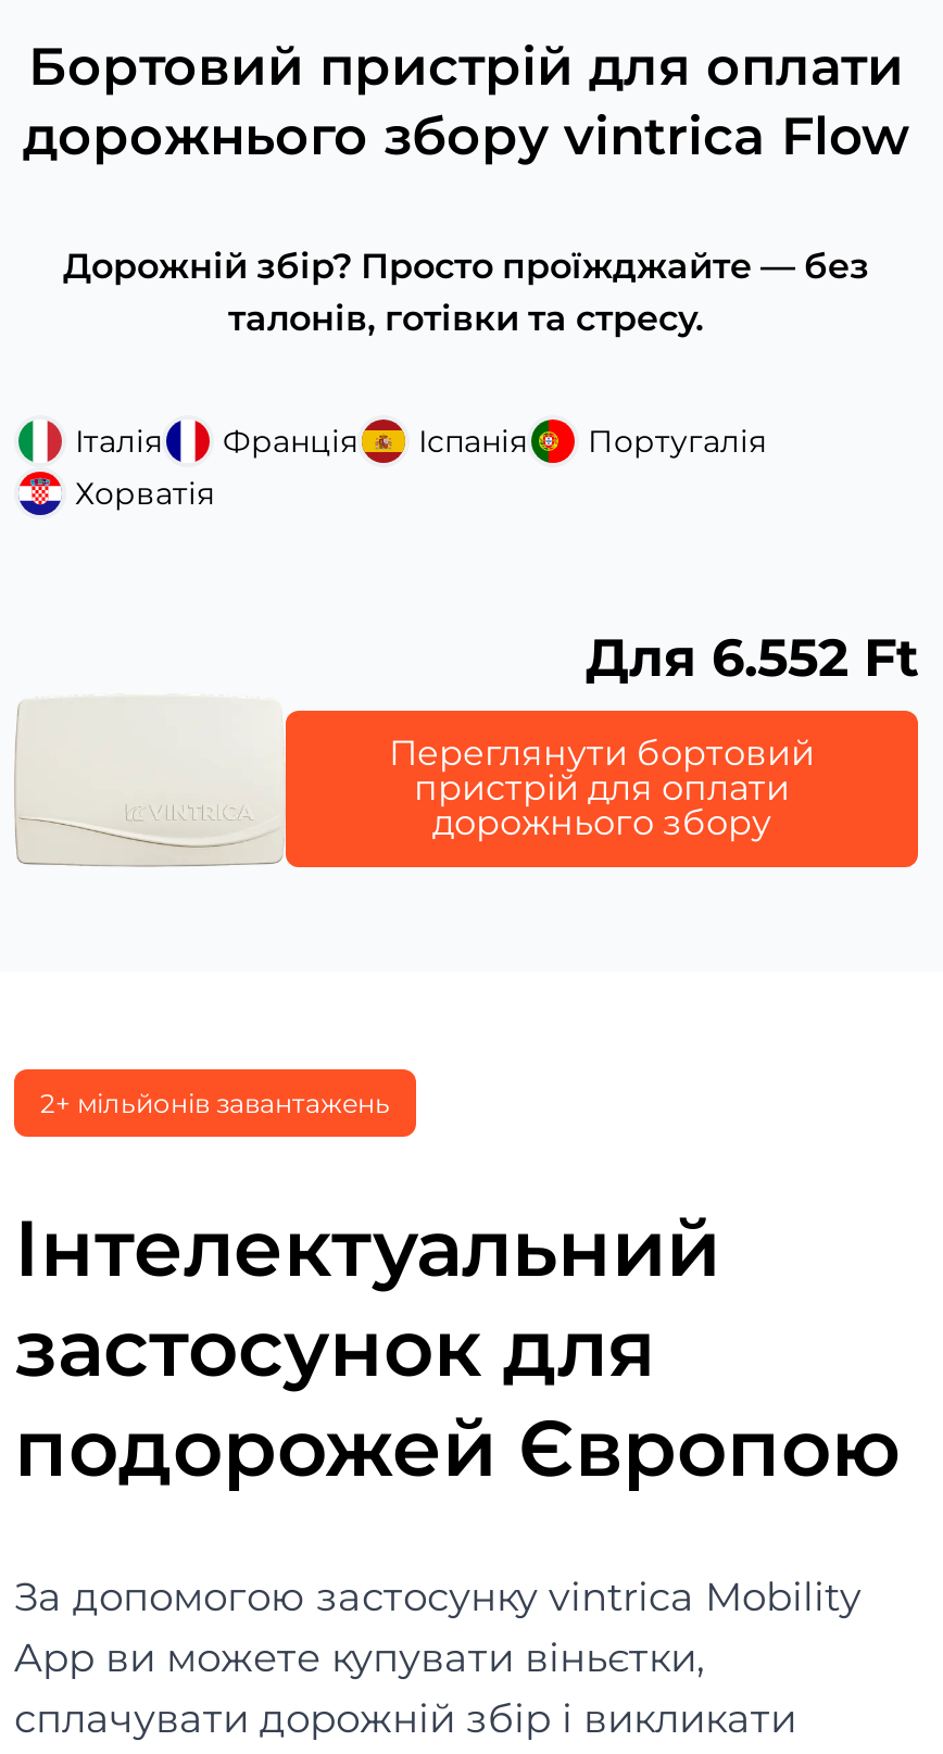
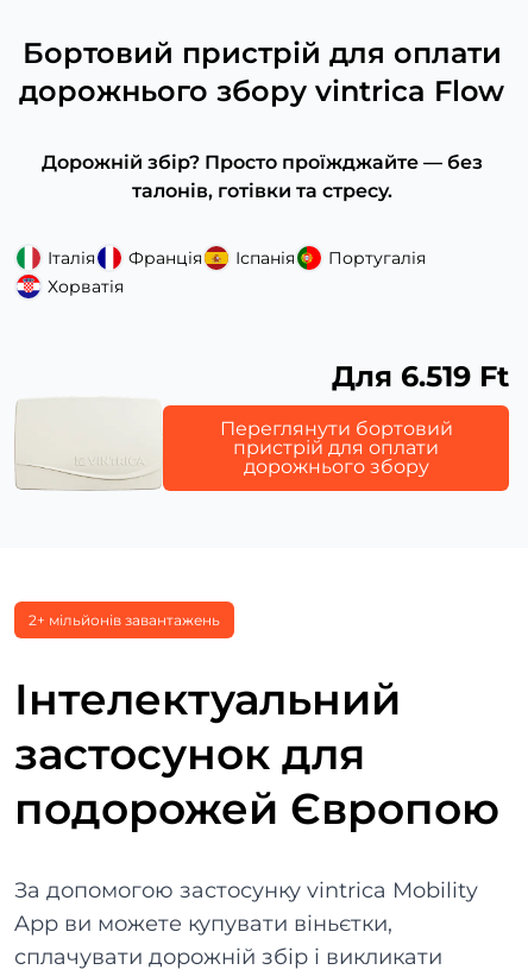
- Для 6.552 Ft
+ Для 6.519 Ft
